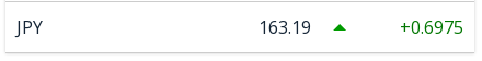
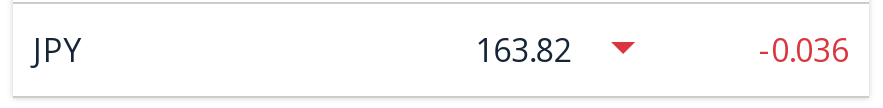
- 163.19
+ 163.82

- 0.6975
+ -0.036
